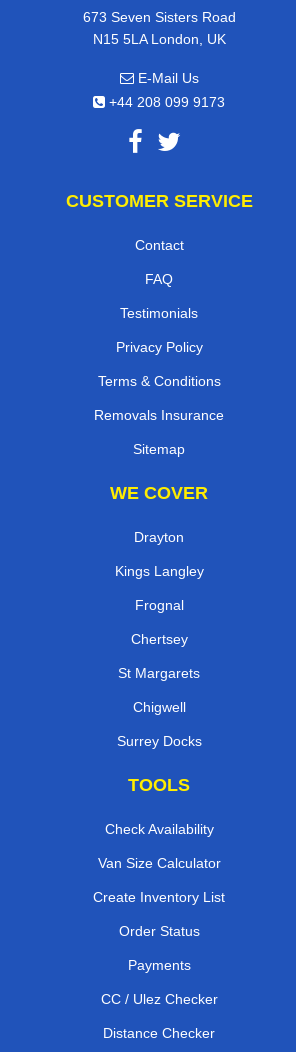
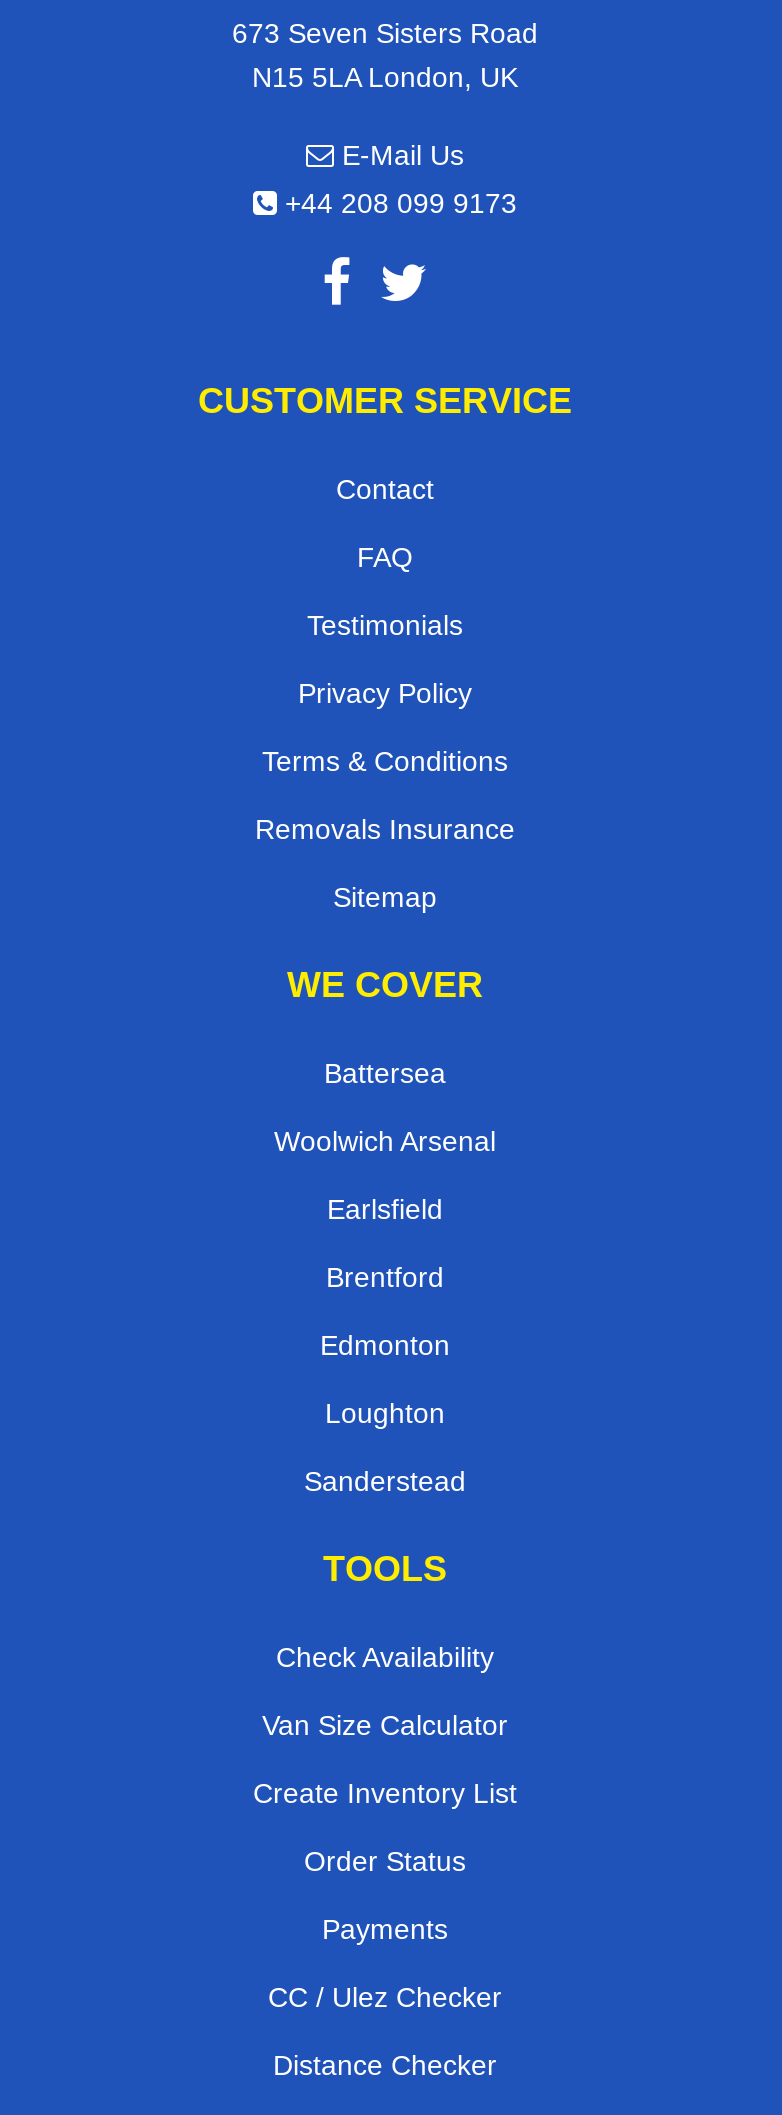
- Drayton
+ Battersea

- Kings Langley
+ Woolwich Arsenal

- Frognal
+ Earlsfield

- Chertsey
+ Brentford

- St Margarets
+ Edmonton

- Chigwell
+ Loughton

- Surrey Docks
+ Sanderstead
